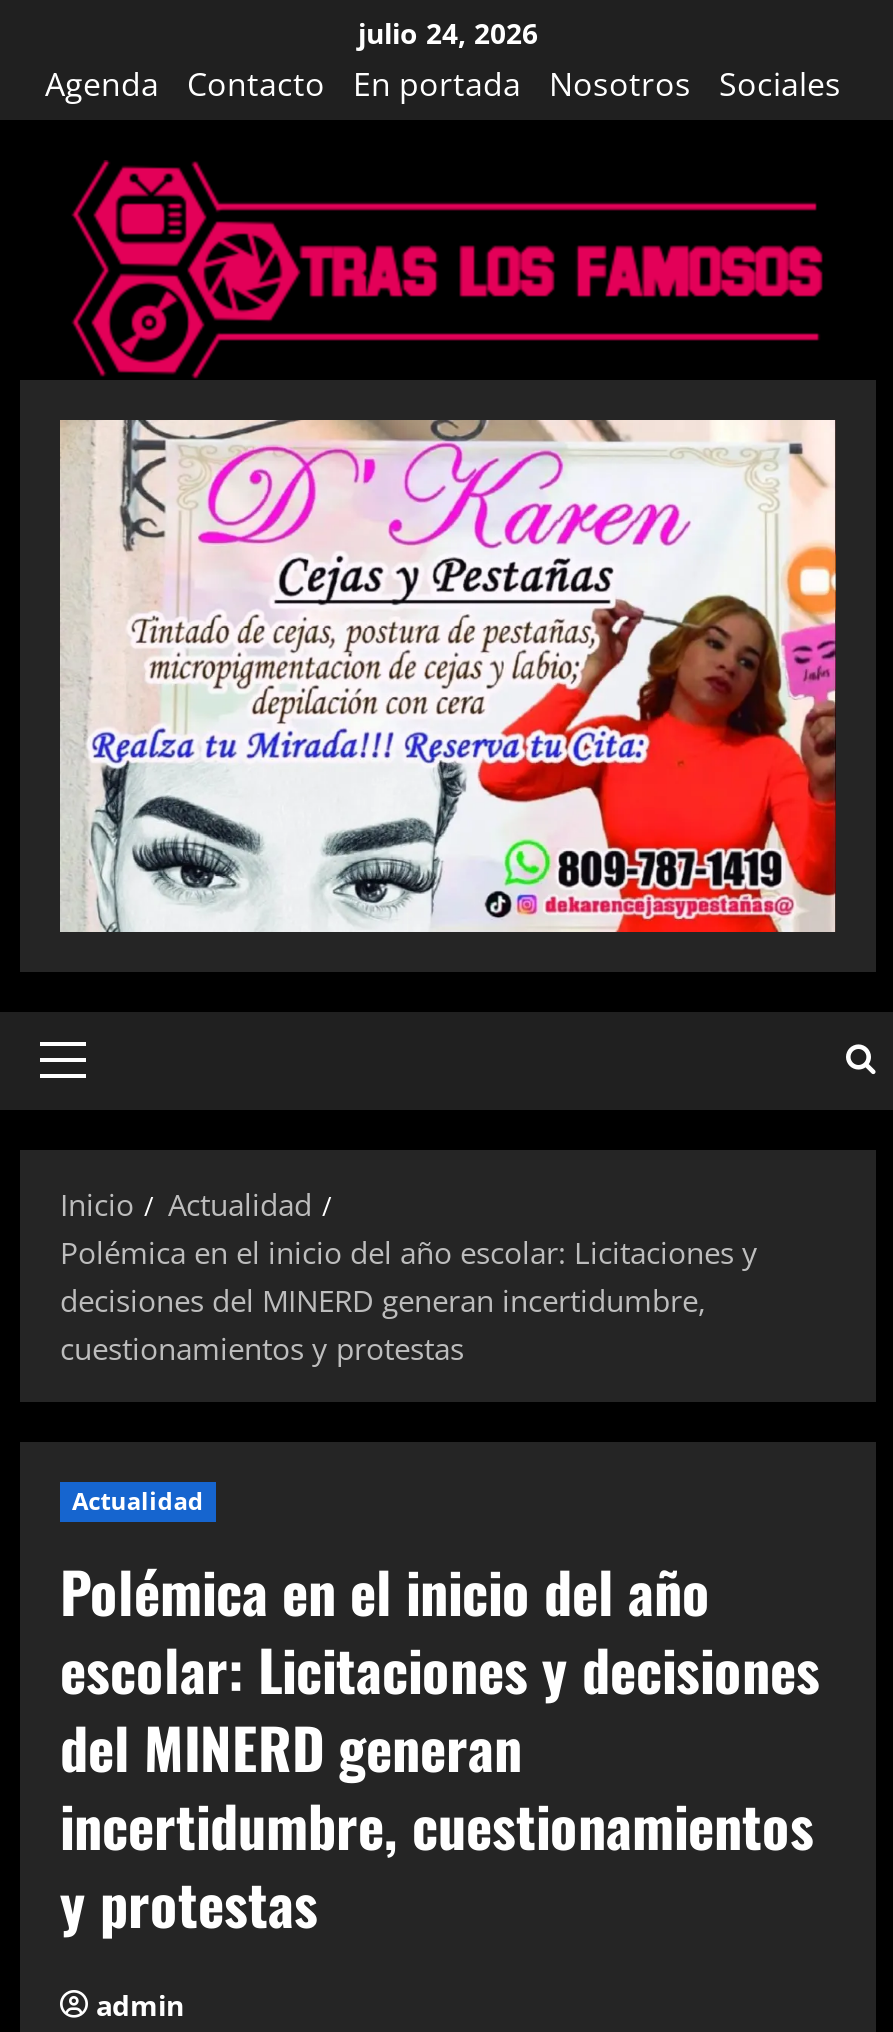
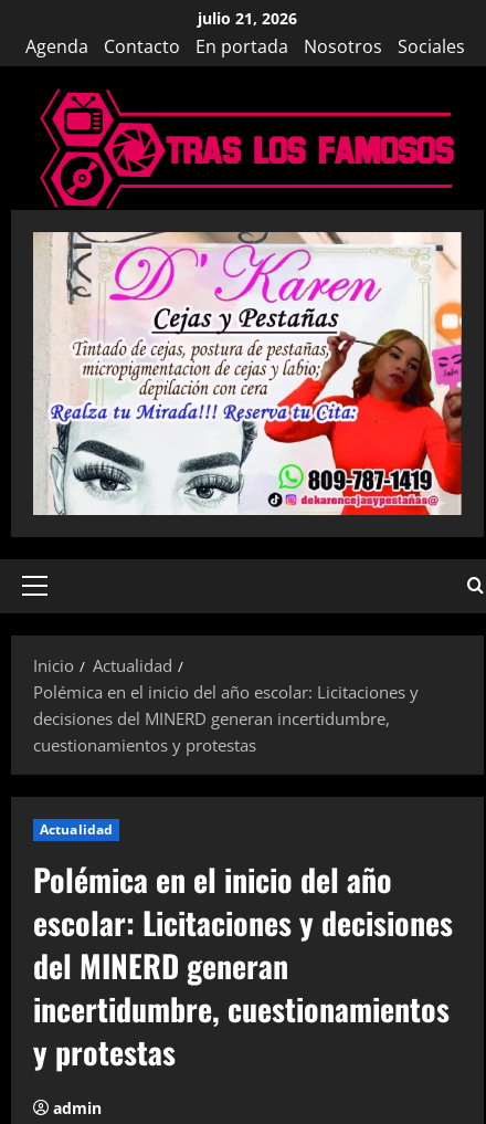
- julio 24, 2026
+ julio 21, 2026
